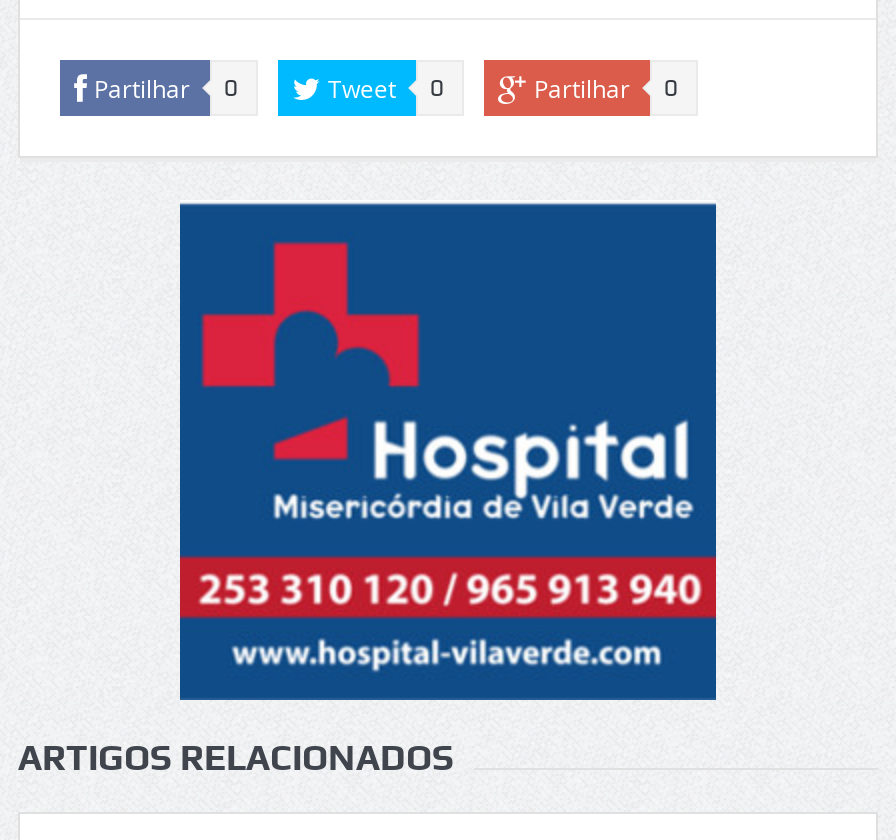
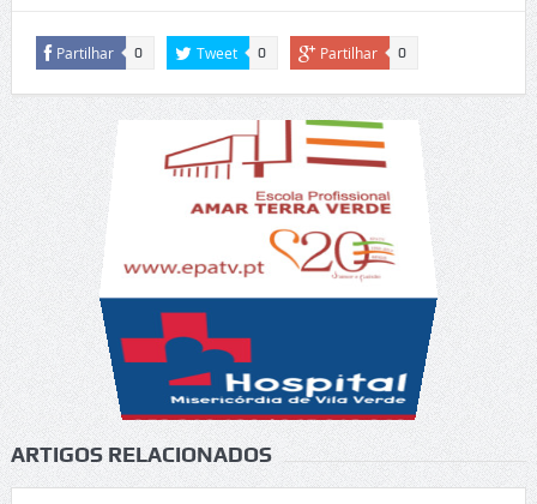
- [image]
+ [image]
